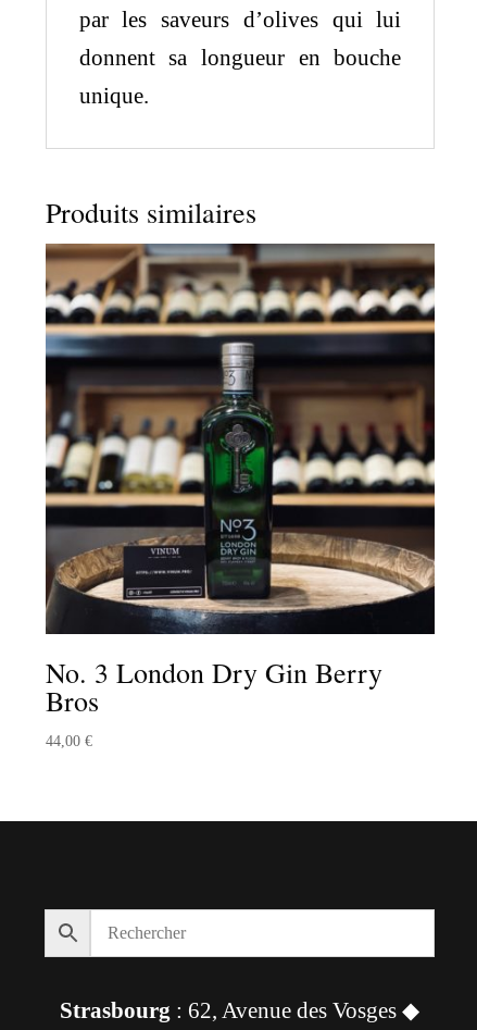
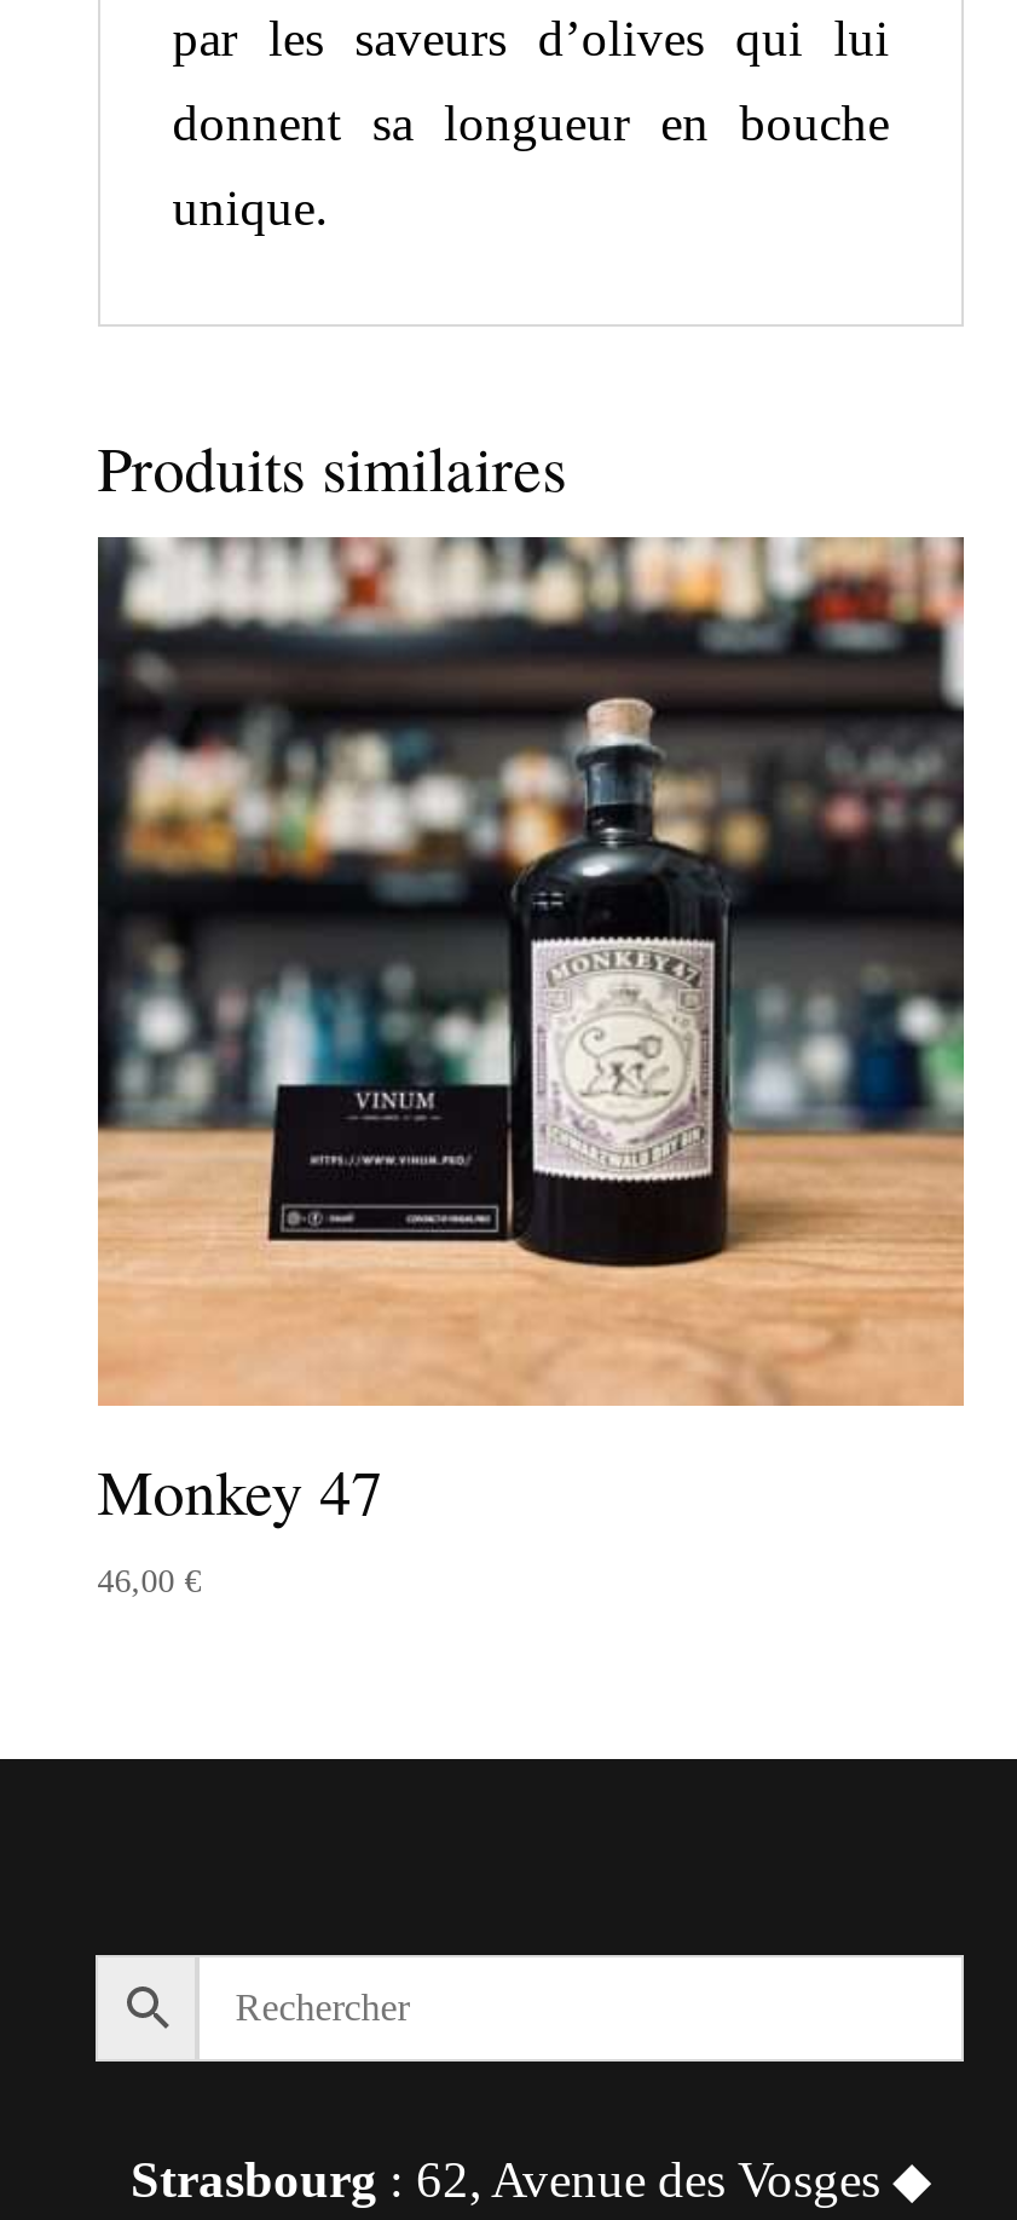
- [image]
- No. 3 London Dry Gin Berry
- Bros
- 44,00 €
+ [image]
+ Monkey 47
+ 46,00 €
